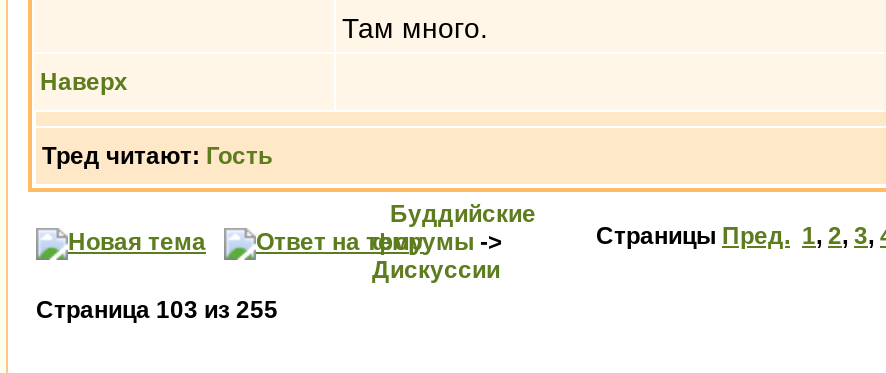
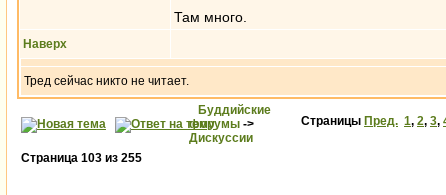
- Тред читают: Гость
+ Тред сейчас никто не читает.
